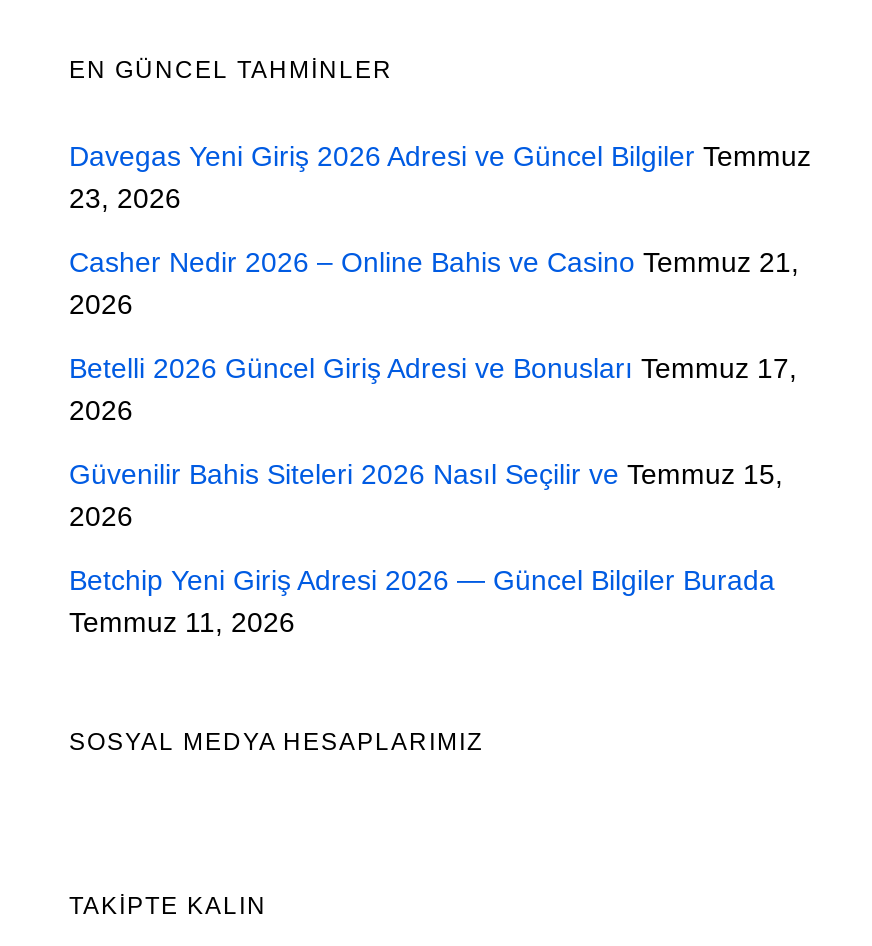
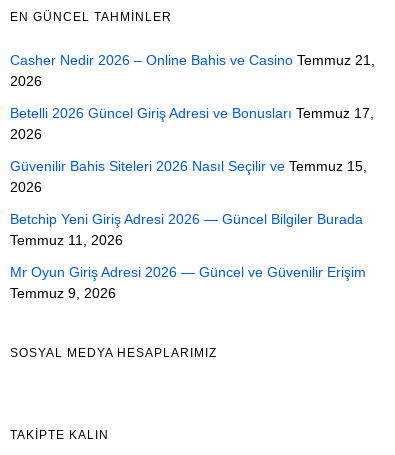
- Davegas Yeni Giriş 2026 Adresi ve Güncel Bilgiler Temmuz
- 23, 2026

moved up: Casher Nedir 2026 – Online Bahis ve Casino Temmuz 21, | 2026 | Betelli 2026 Güncel Giriş Adresi ve Bonusları Temmuz 17, | 2026 | Güvenilir Bahis Siteleri 2026 Nasıl Seçilir ve Temmuz 15, | 2026 | Betchip Yeni Giriş Adresi 2026 — Güncel Bilgiler Burada | Temmuz 11, 2026

+ Mr Oyun Giriş Adresi 2026 — Güncel ve Güvenilir Erişim
+ Temmuz 9, 2026
